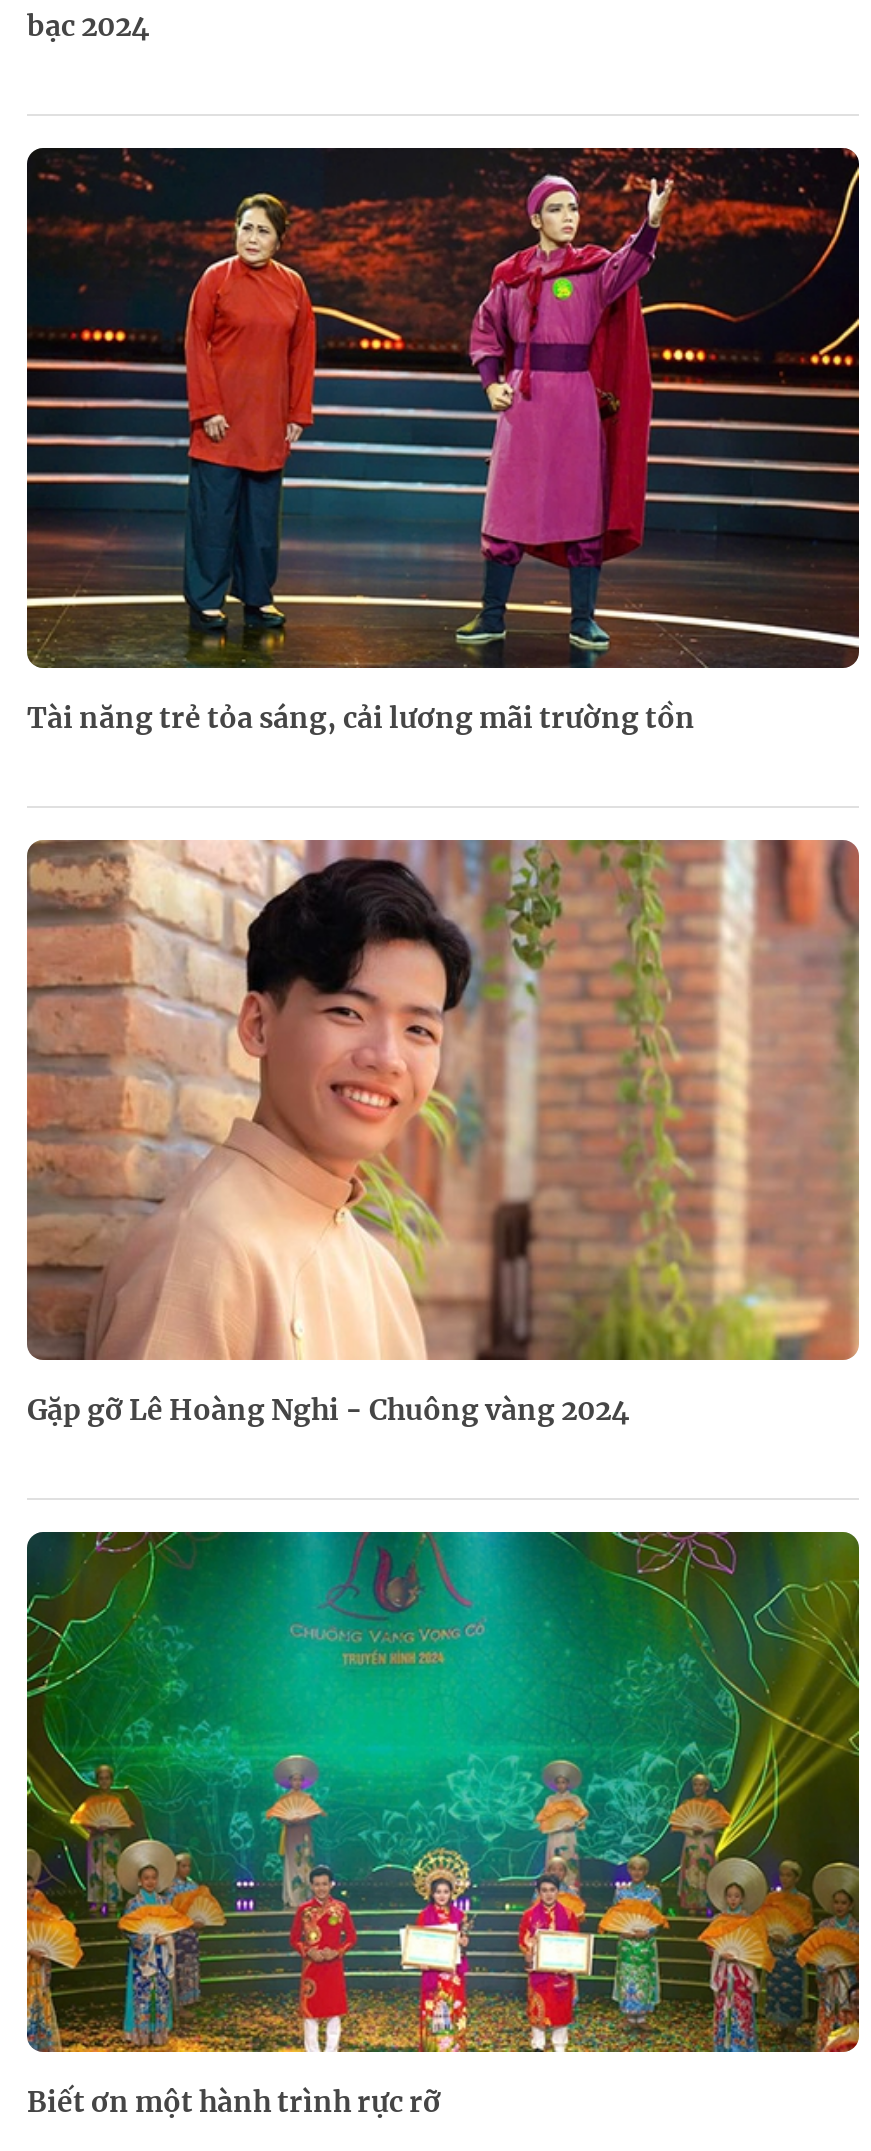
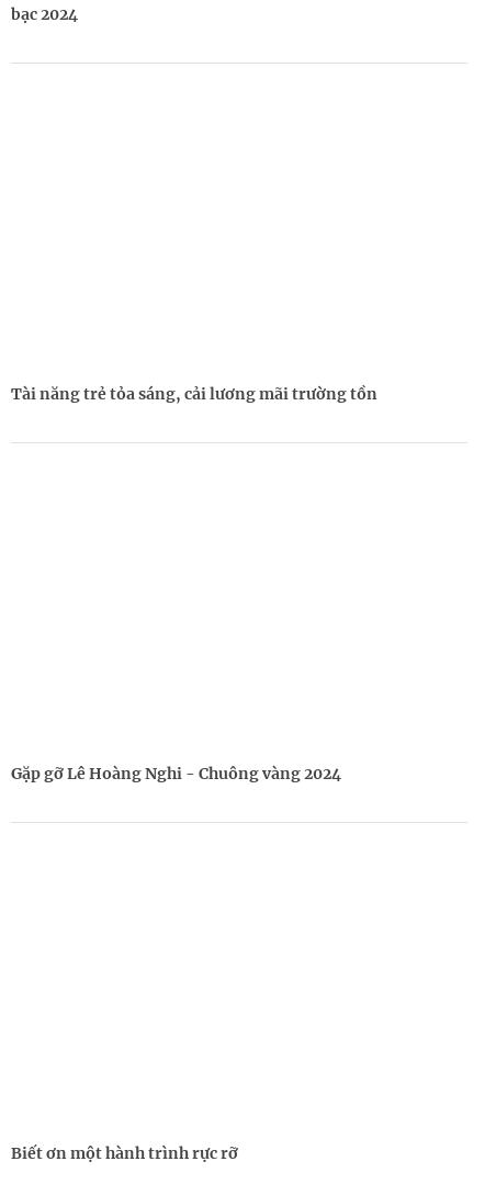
- [image]

- [image]

- [image]
